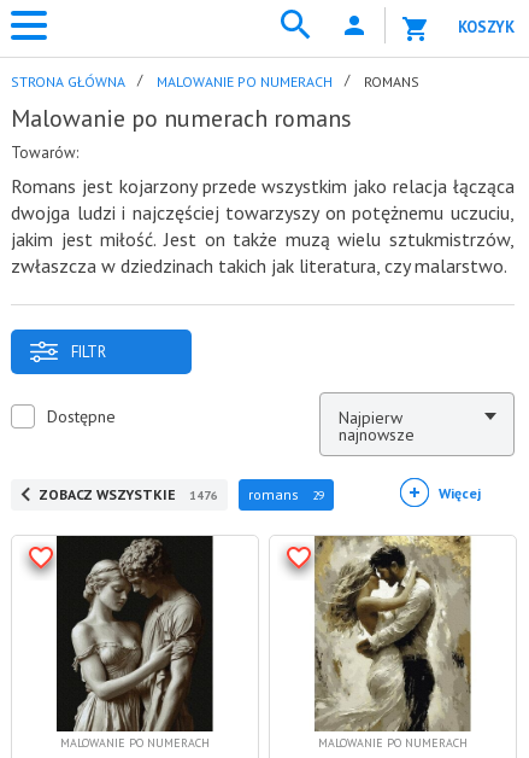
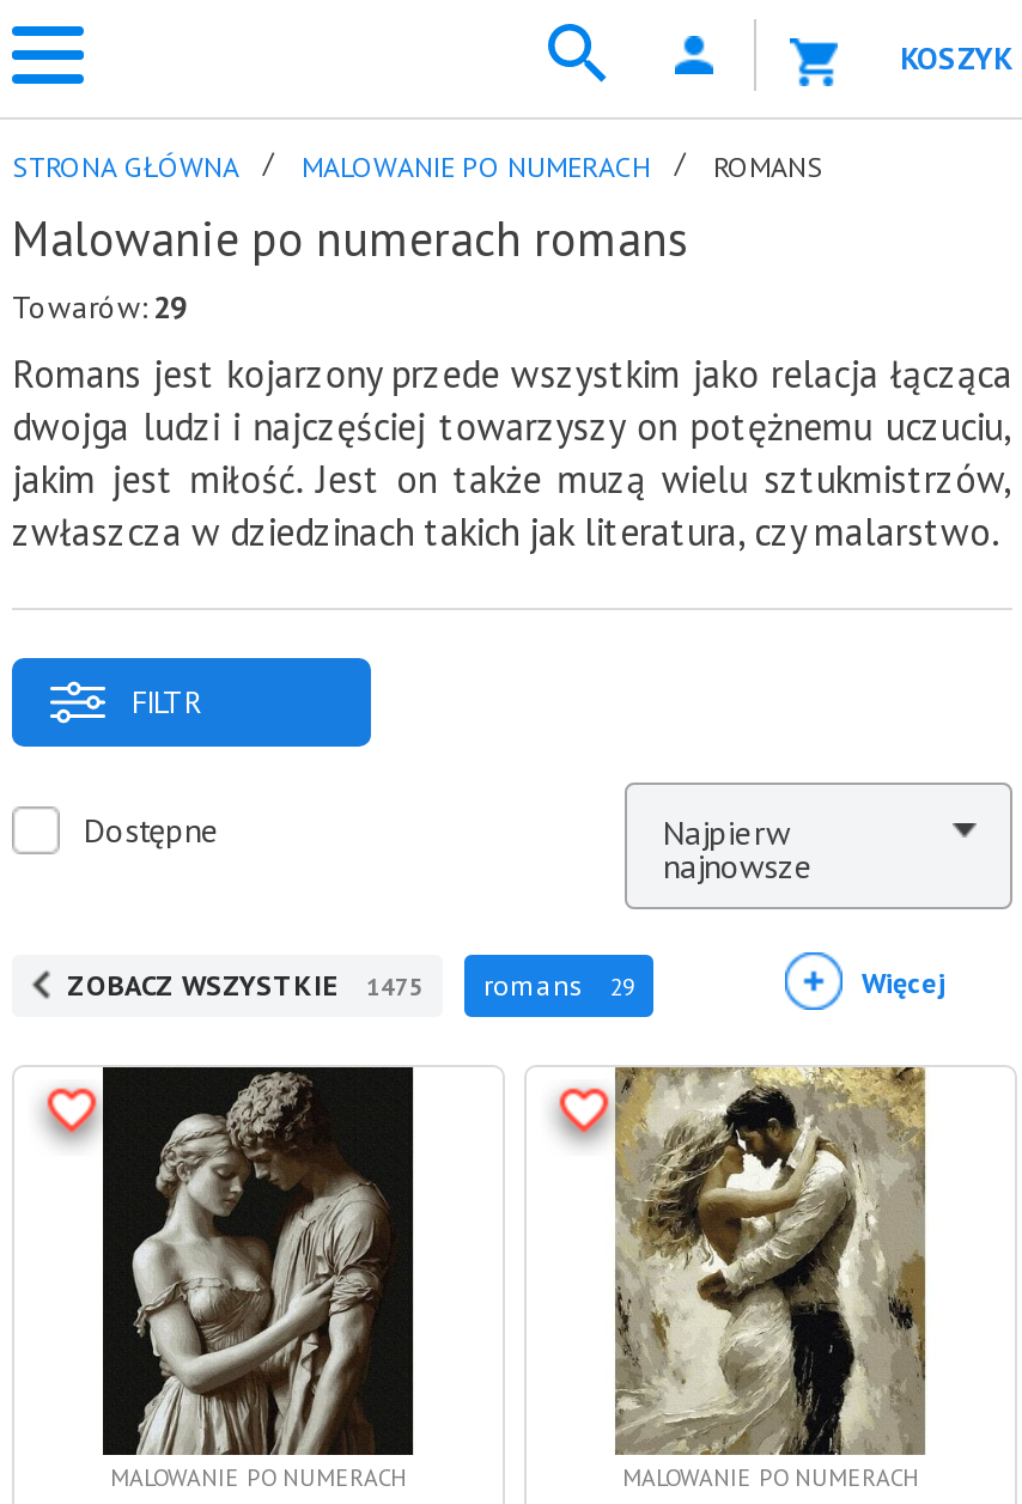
- Towarów:
+ Towarów: 29

- ZOBACZ WSZYSTKIE 1476 romans 29
+ ZOBACZ WSZYSTKIE 1475 romans 29
